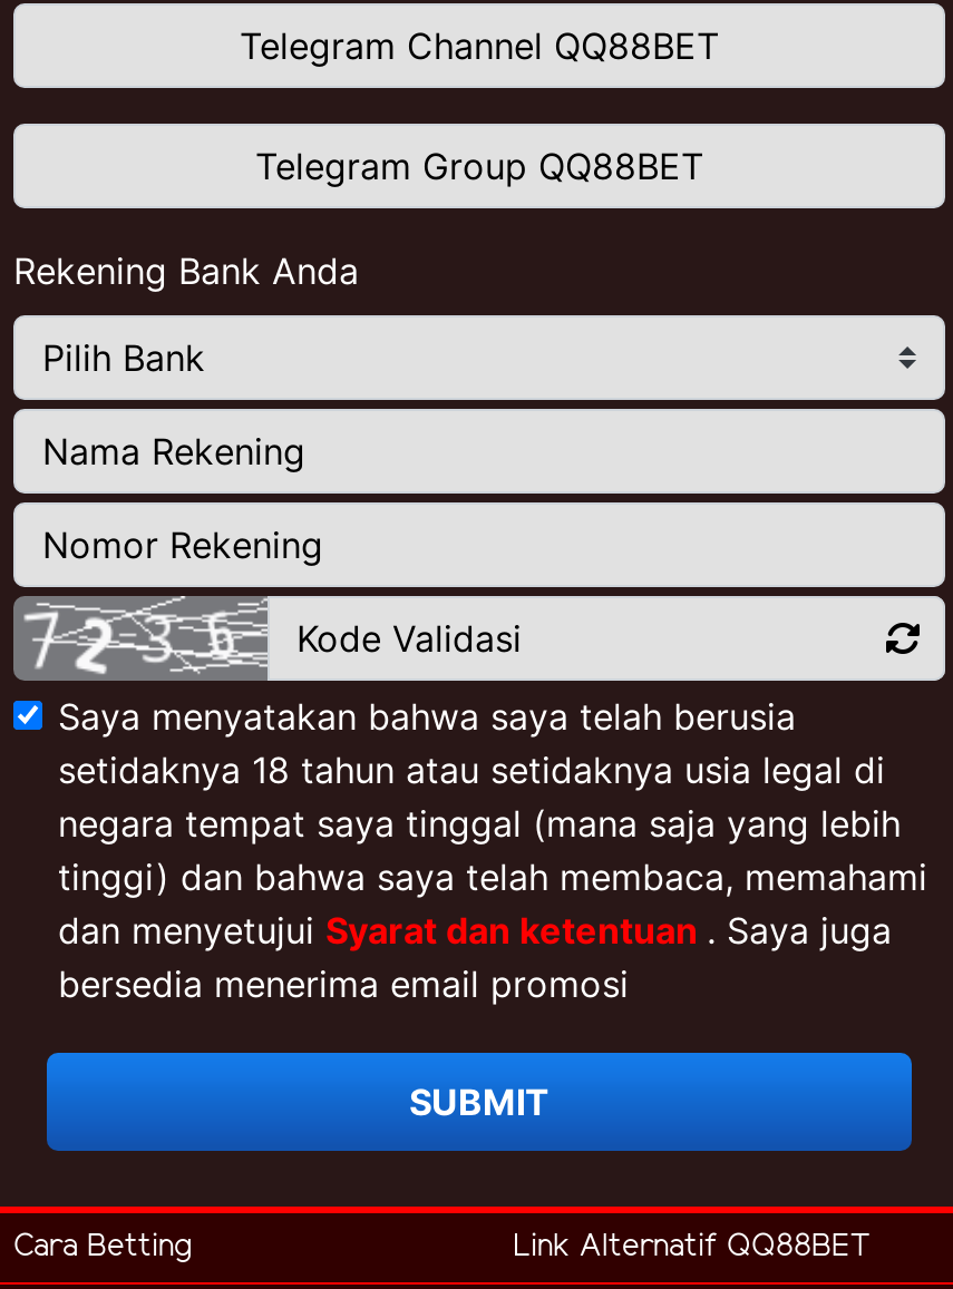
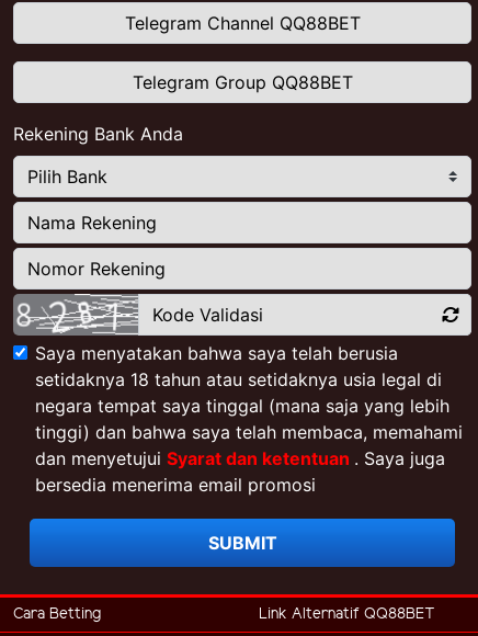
- [image]
+ [image]
